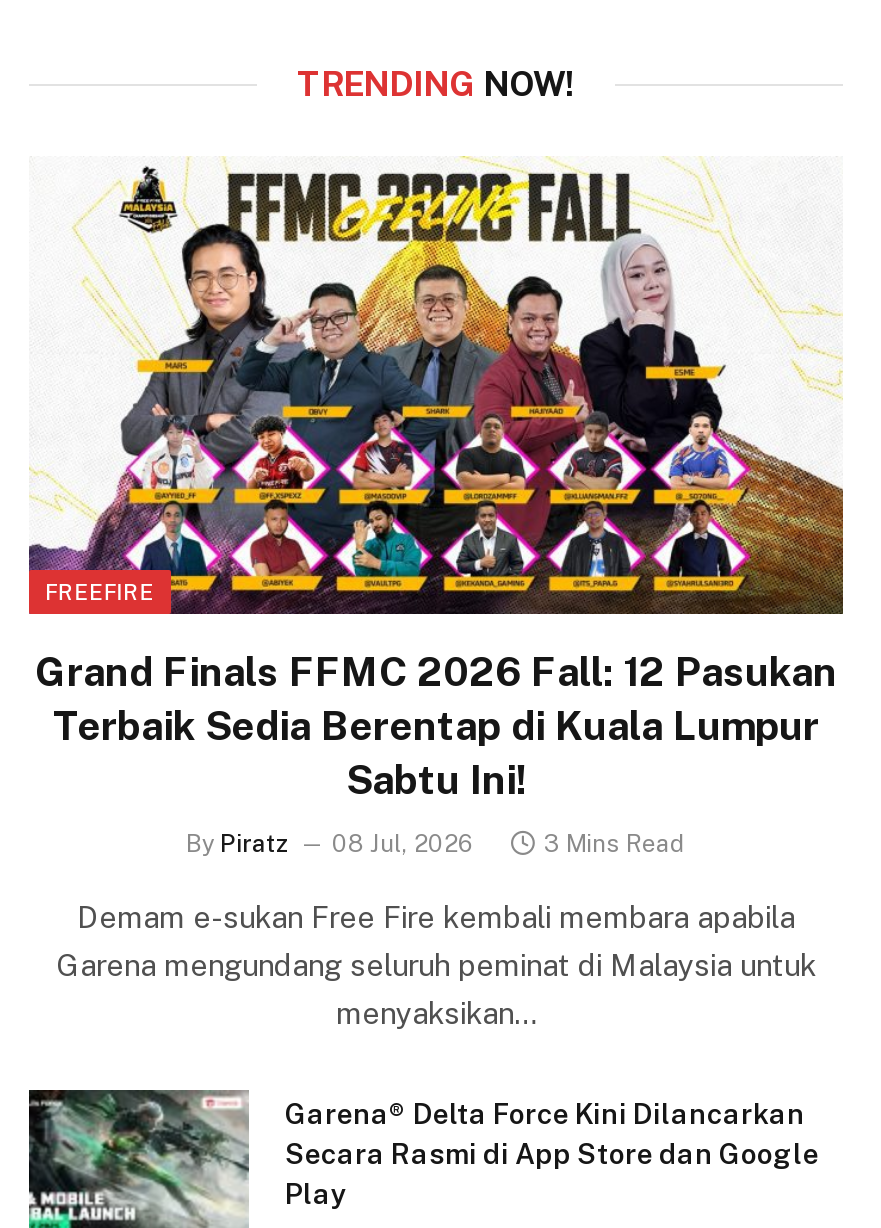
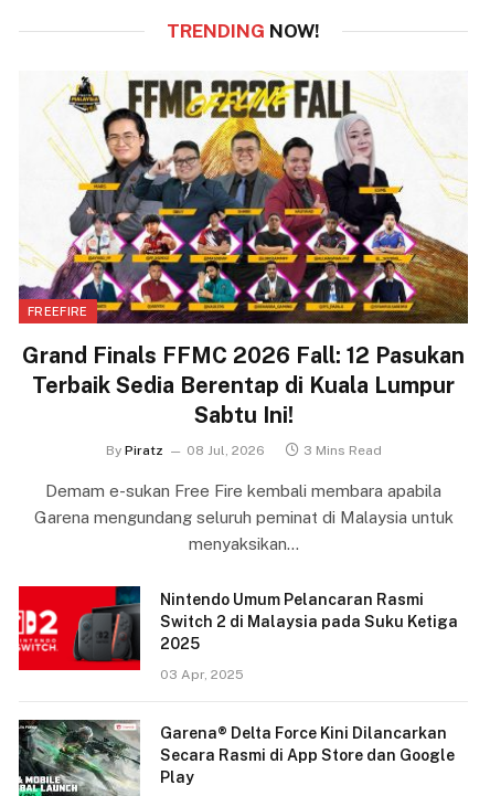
+ [image]
+ Nintendo Umum Pelancaran Rasmi
+ Switch 2 di Malaysia pada Suku Ketiga
+ 2025
+ 03 Apr, 2025
